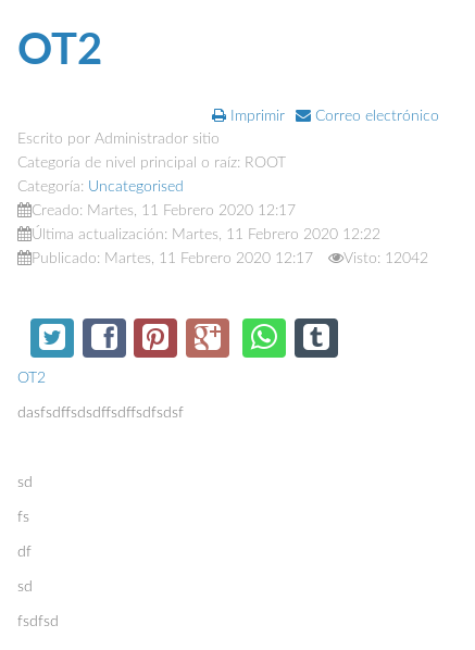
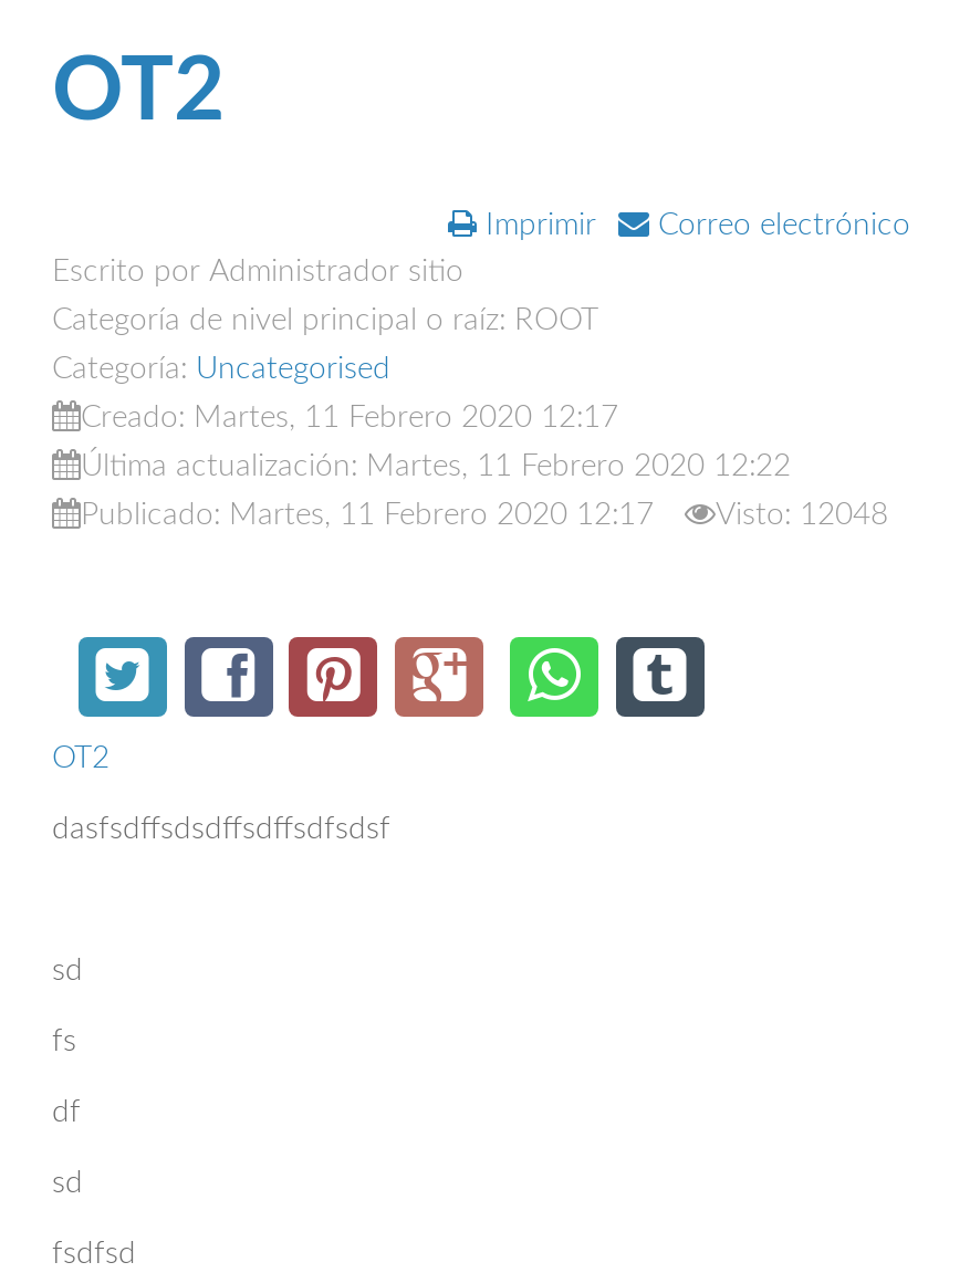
- Publicado: Martes, 11 Febrero 2020 12:17 Visto: 12042
+ Publicado: Martes, 11 Febrero 2020 12:17 Visto: 12048
